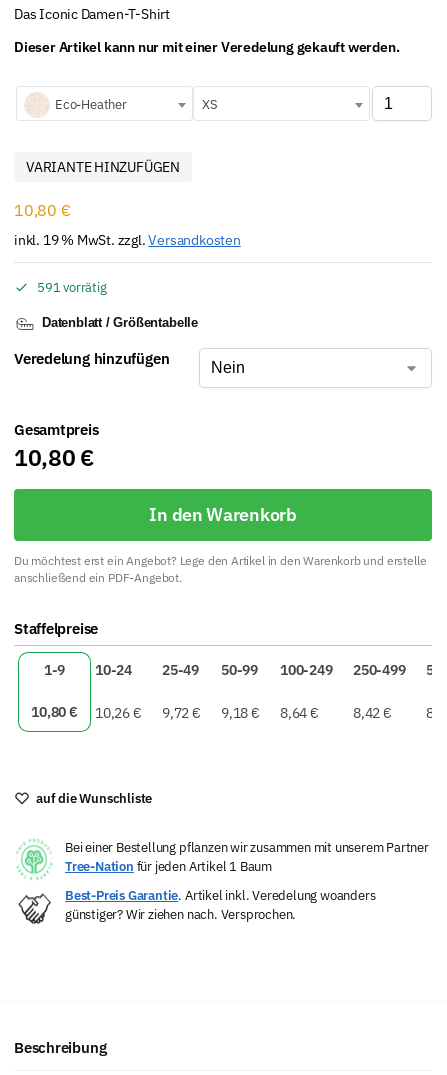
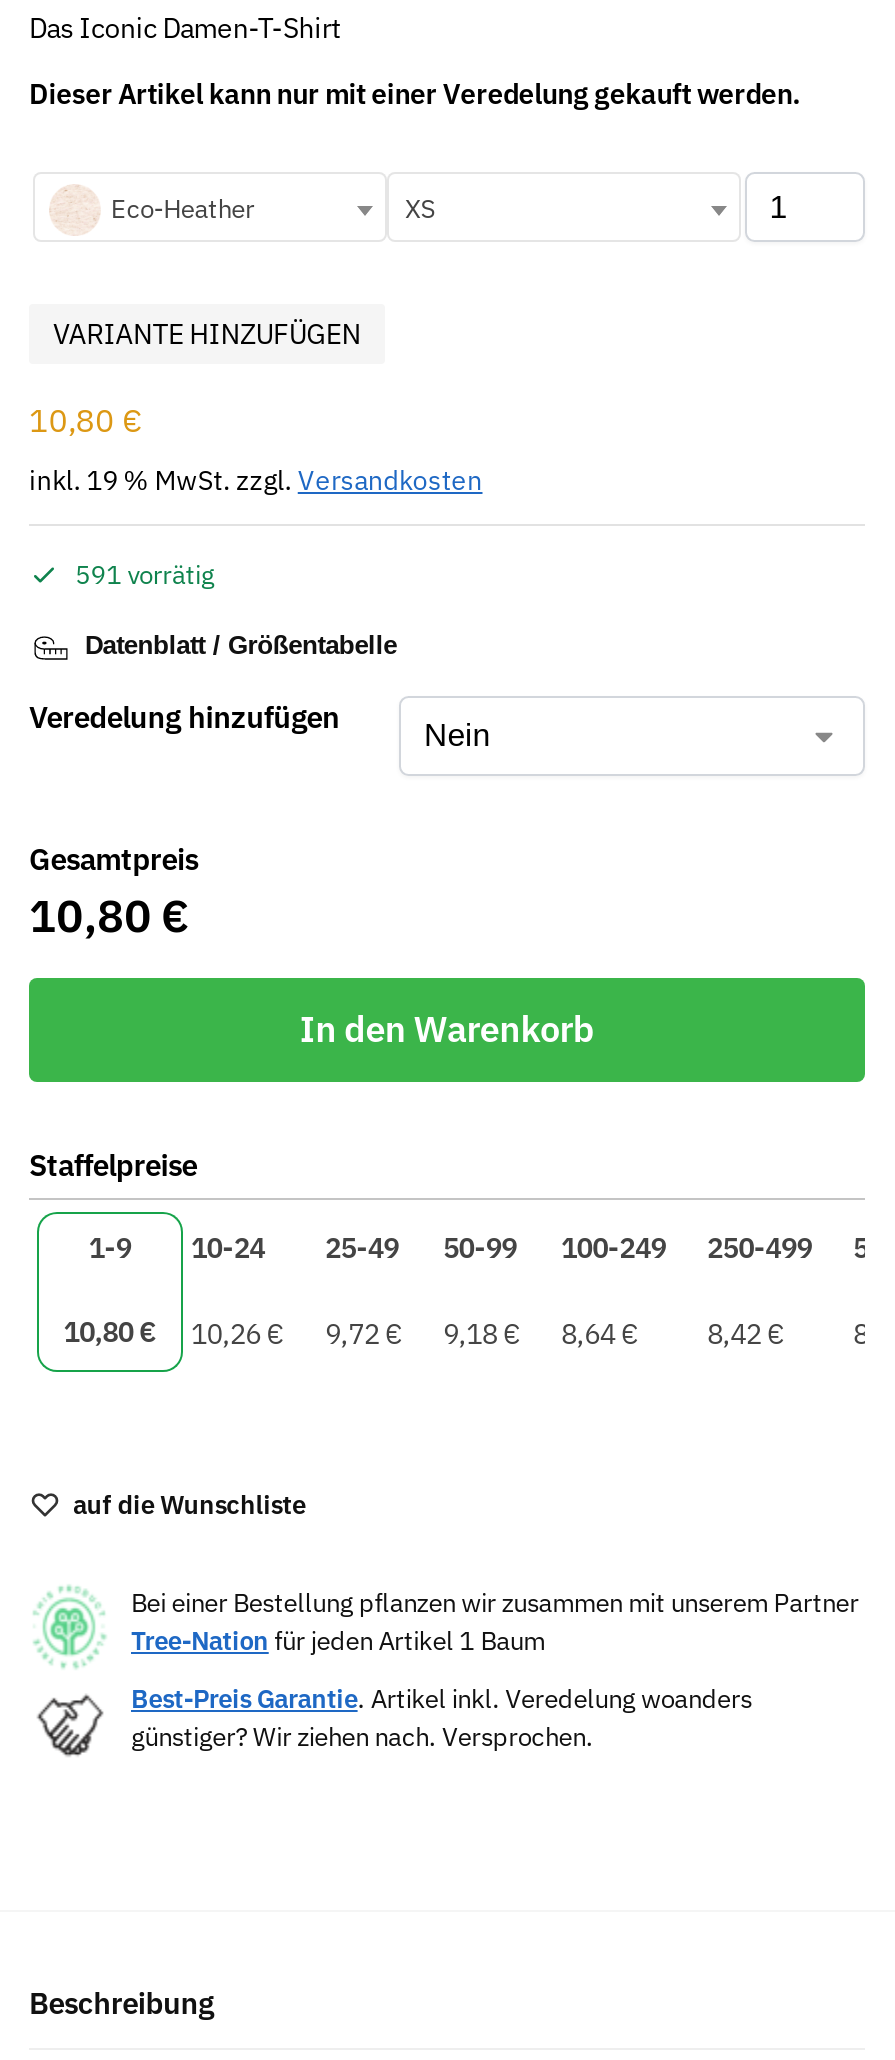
- Du möchtest erst ein Angebot? Lege den Artikel in den Warenkorb und erstelle
- anschließend ein PDF-Angebot.
